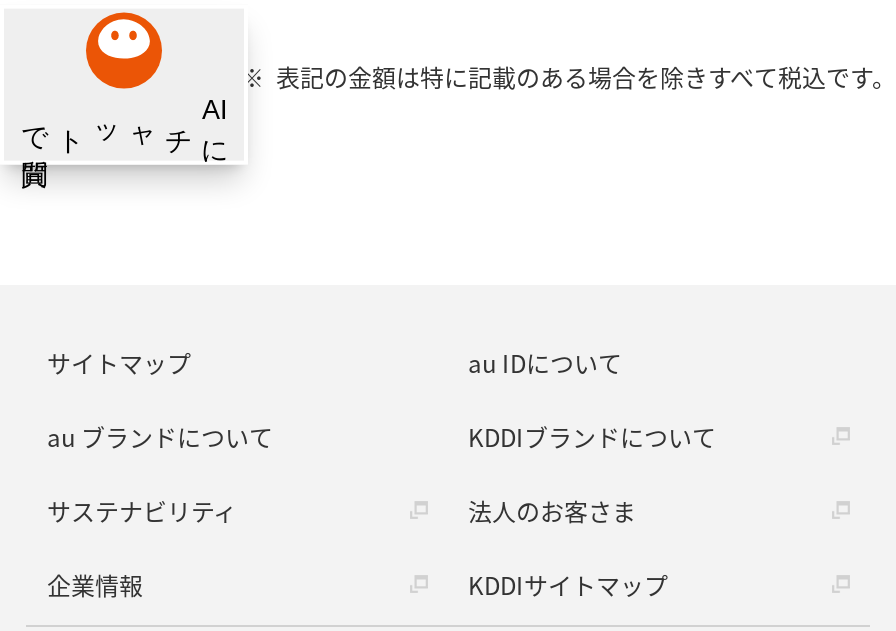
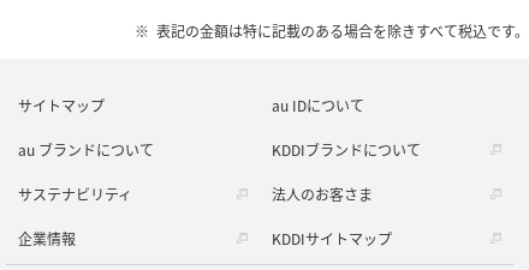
- [image]
